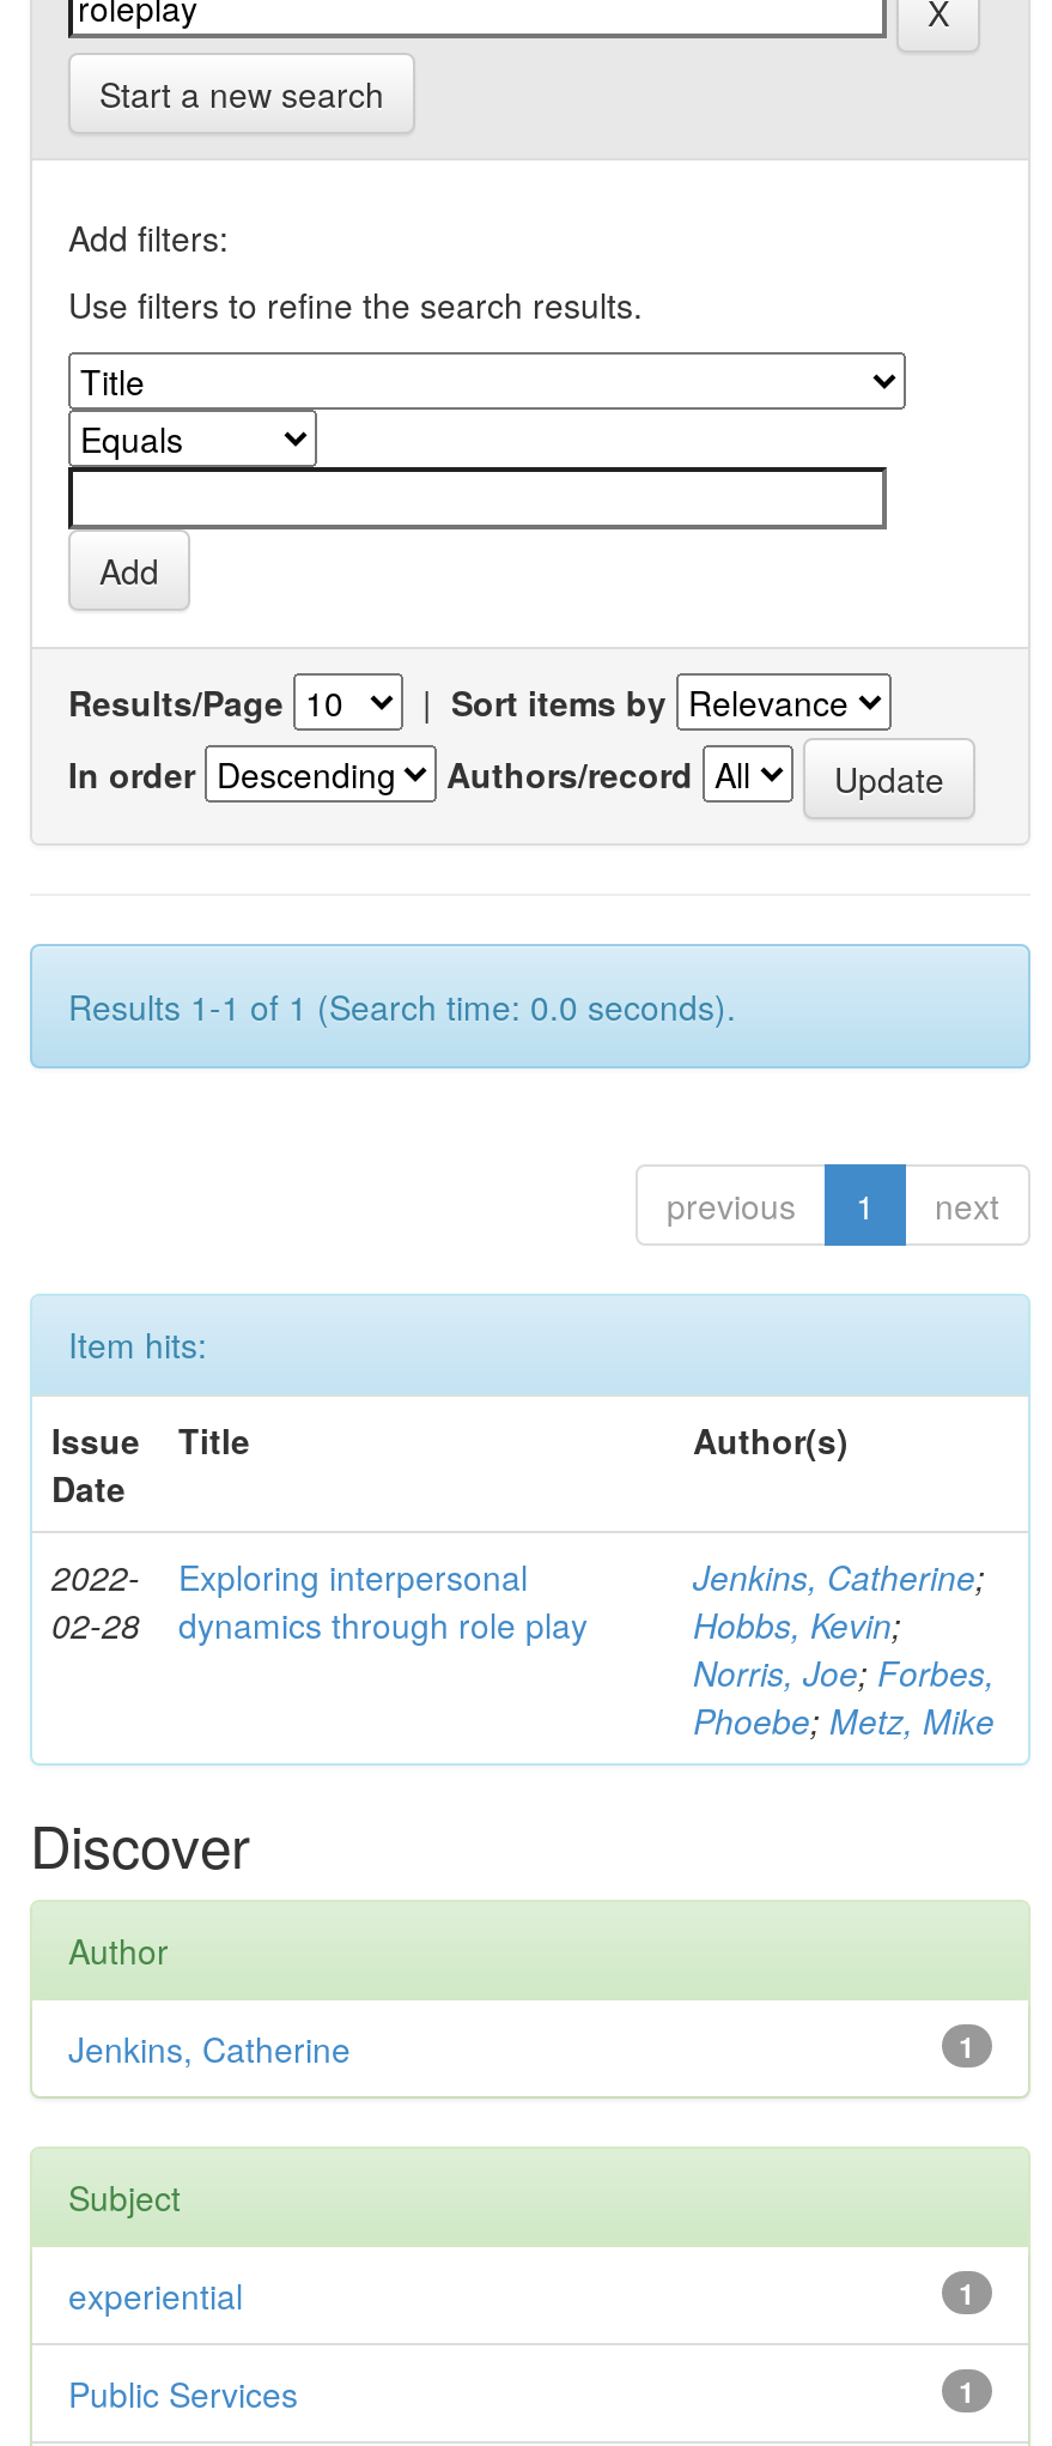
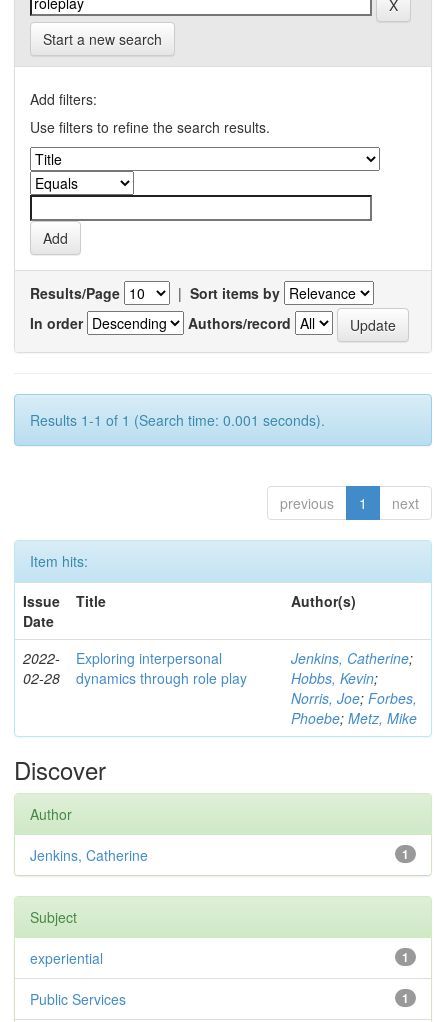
- Results 1-1 of 1 (Search time: 0.0 seconds).
+ Results 1-1 of 1 (Search time: 0.001 seconds).
